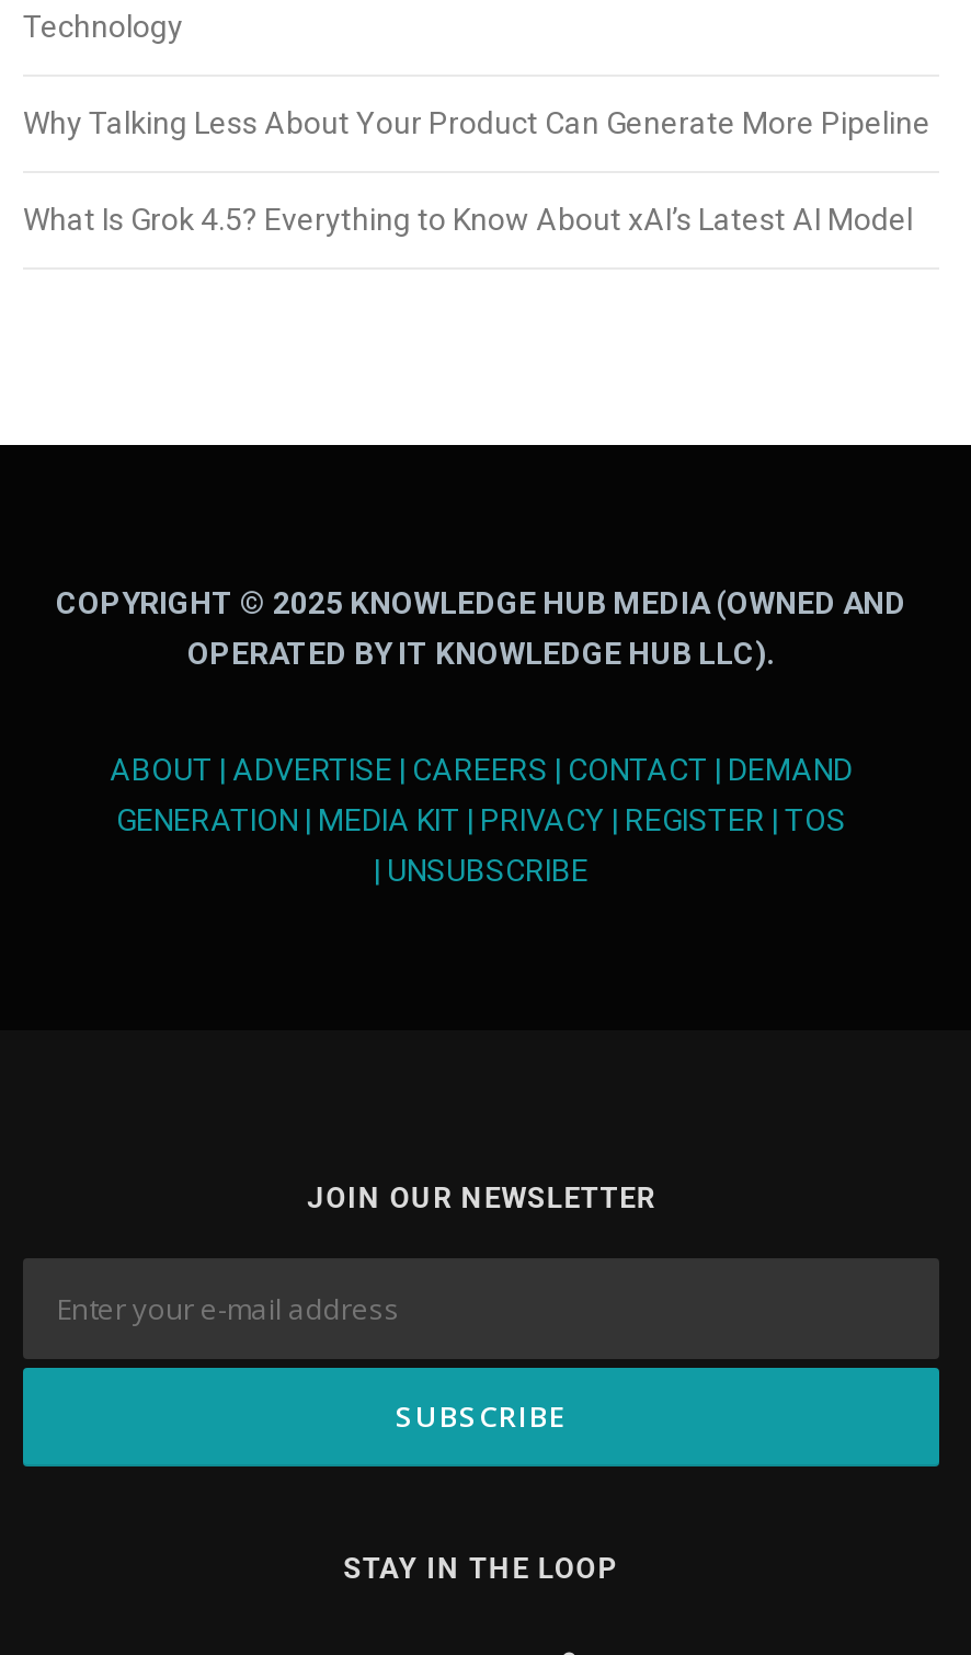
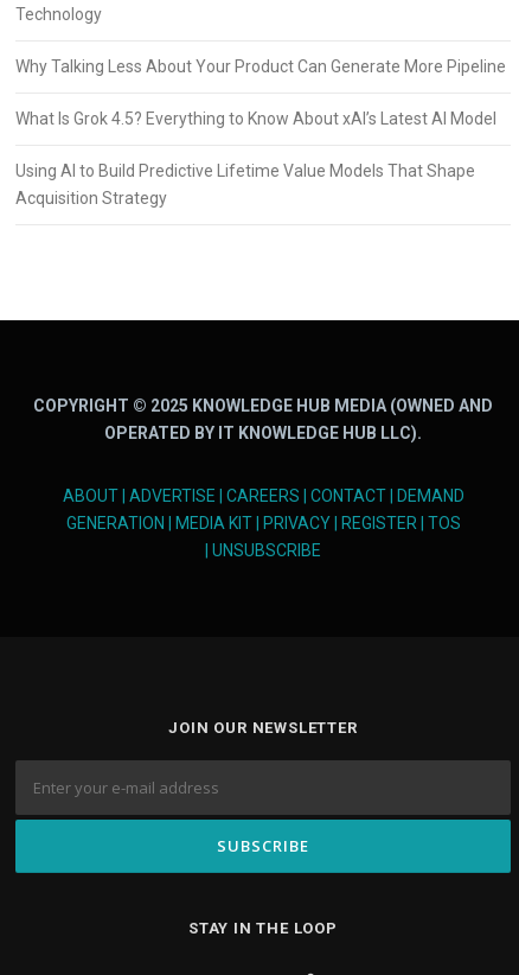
+ Using AI to Build Predictive Lifetime Value Models That Shape
+ Acquisition Strategy
